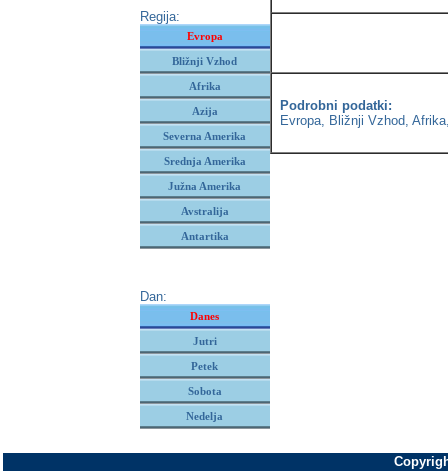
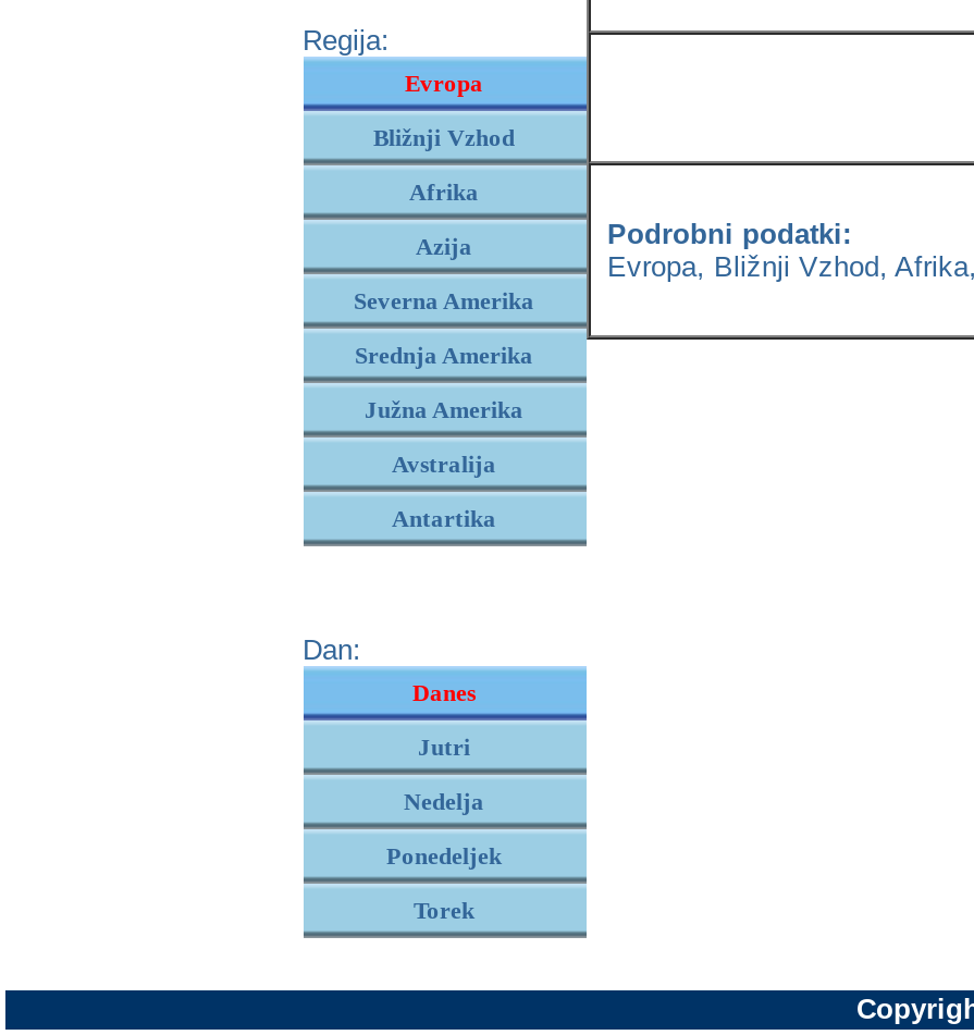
- Petek
- Sobota

moved up: Nedelja

+ Ponedeljek
+ Torek
